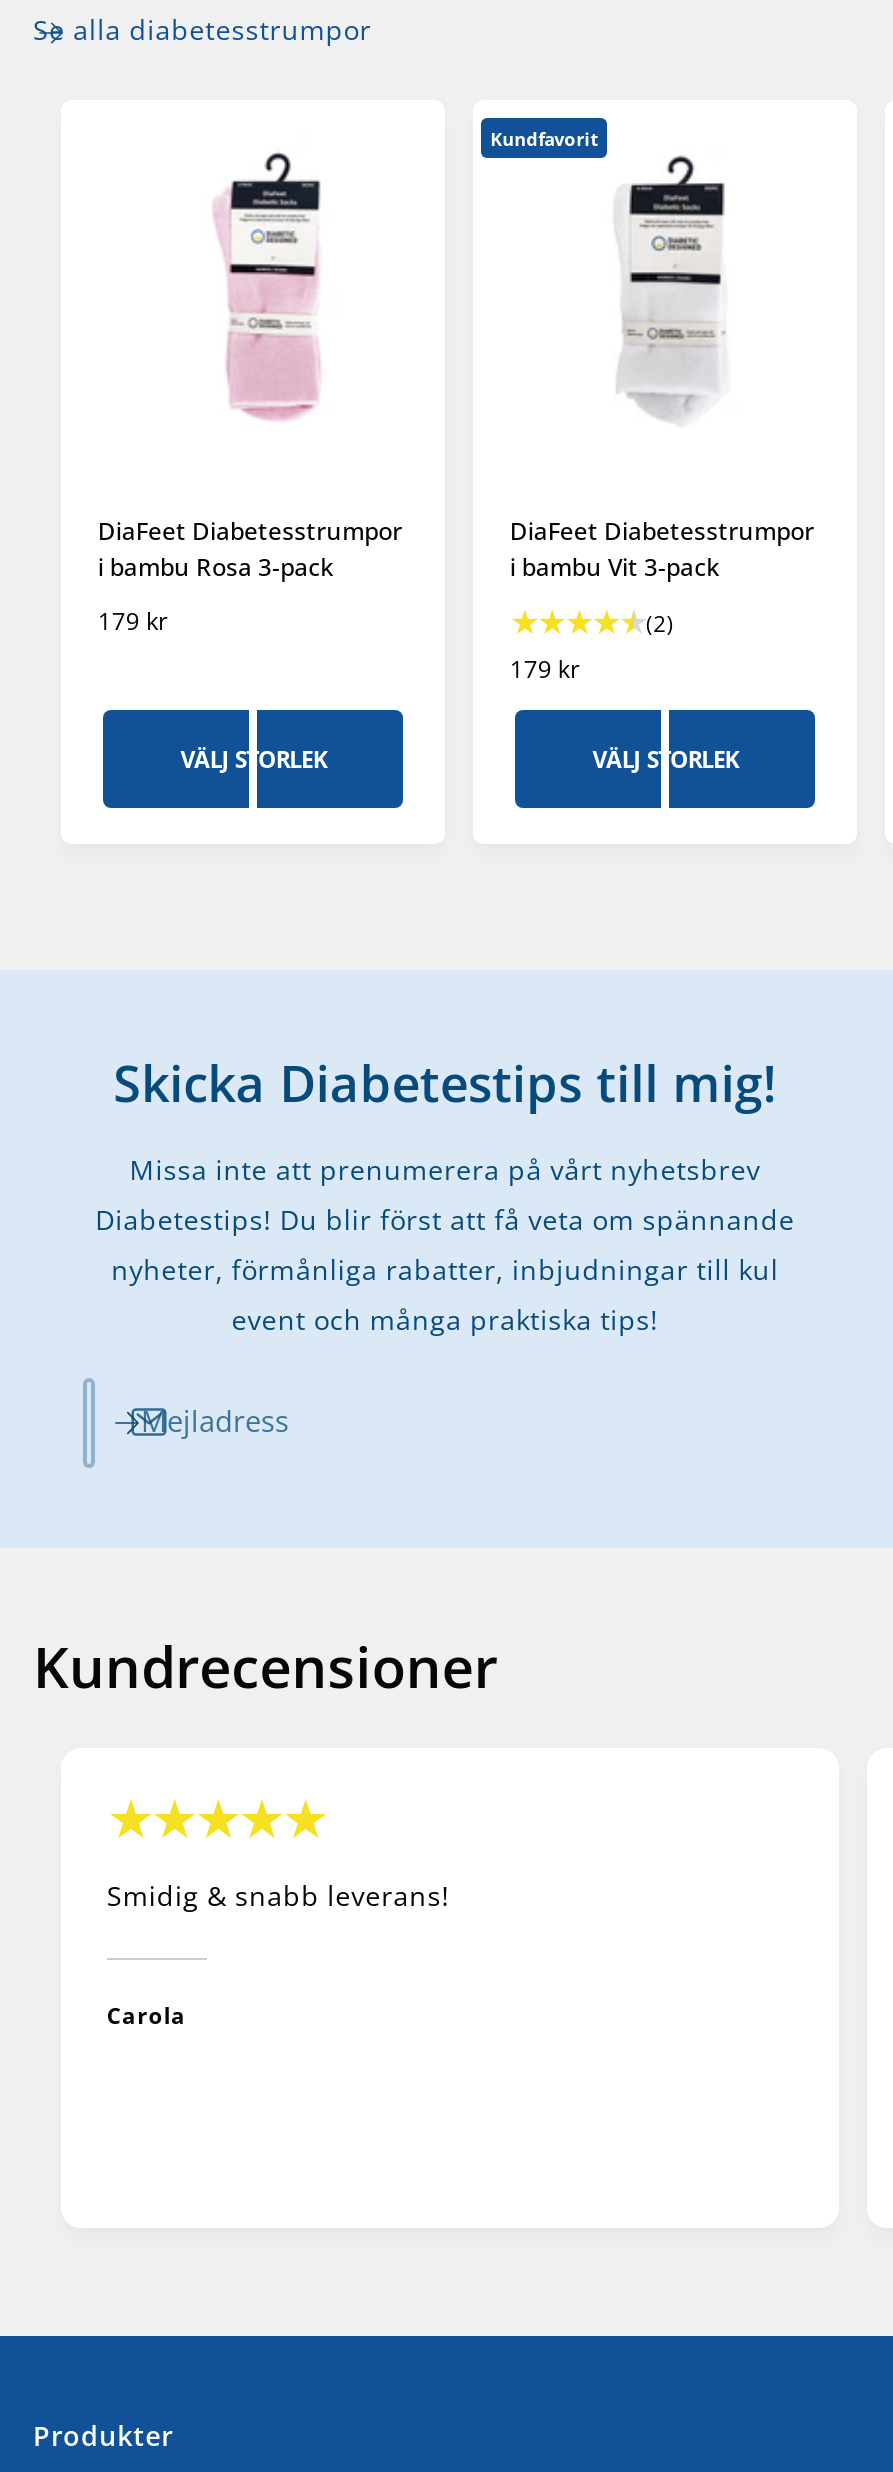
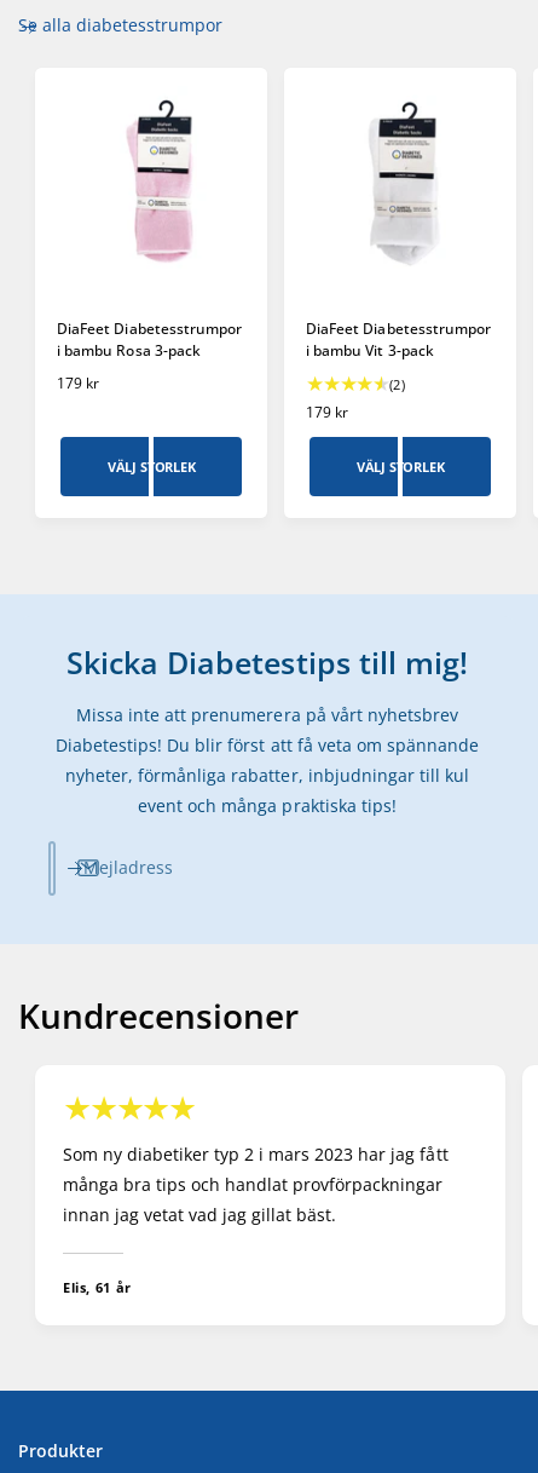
- Kundfavorit

- Smidig & snabb leverans!
+ Som ny diabetiker typ 2 i mars 2023 har jag fått
+ många bra tips och handlat provförpackningar
+ innan jag vetat vad jag gillat bäst.

- Carola
+ Elis, 61 år
